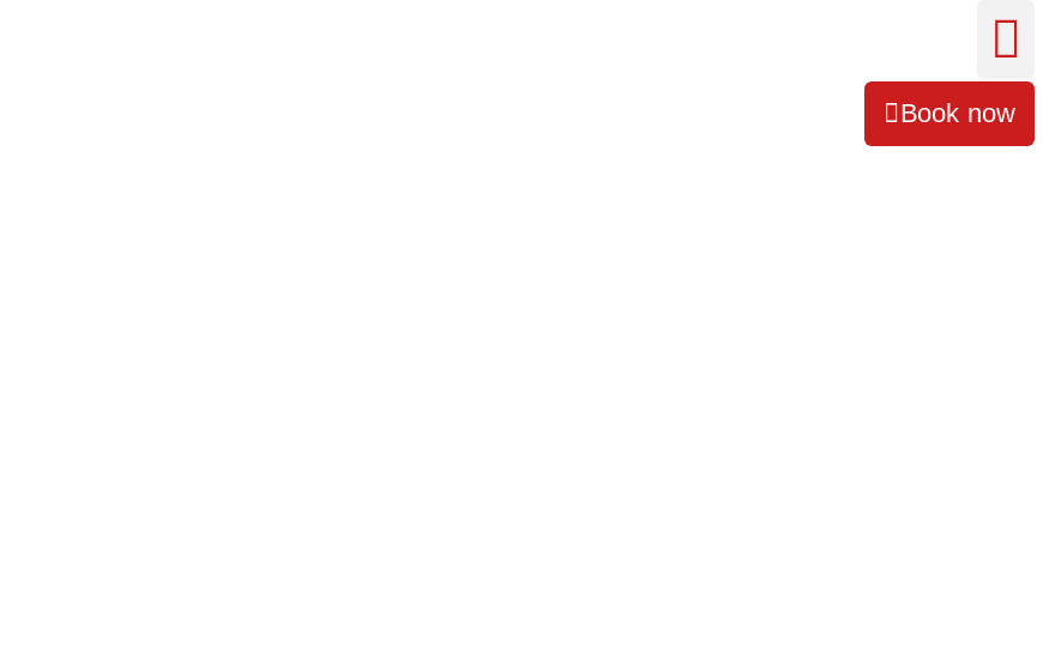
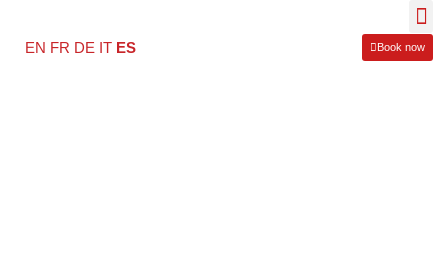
+ EN FR DE IT ES
